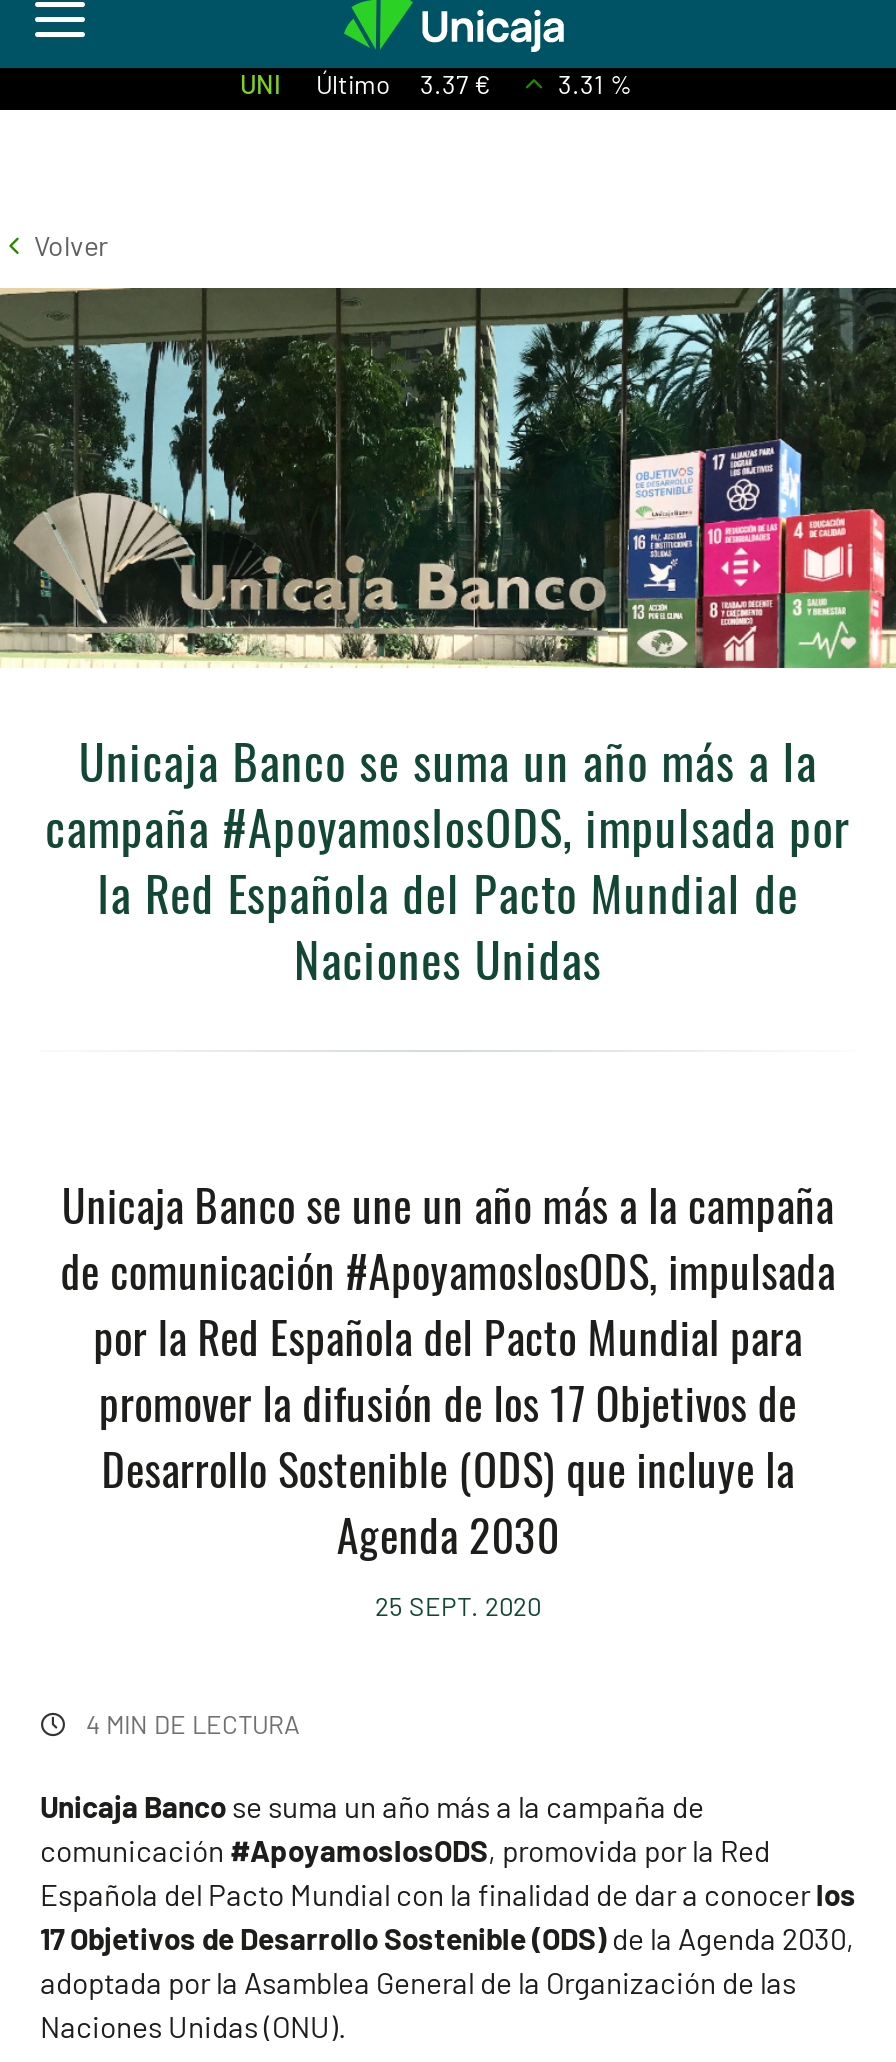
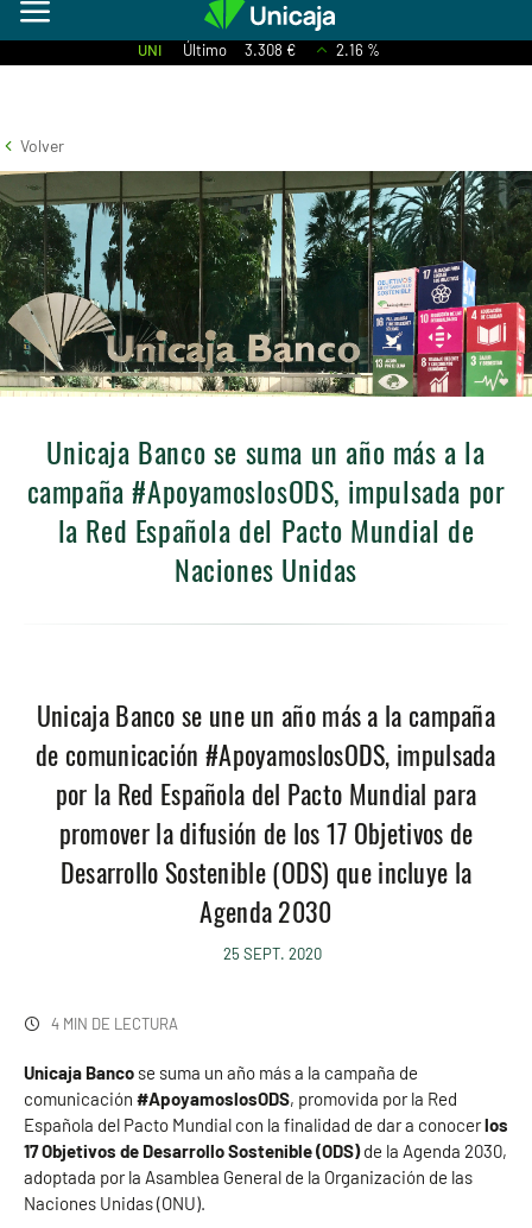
- UNI Último 3.37 €
+ UNI Último 3.308 €

- 3.31 %
+ 2.16 %
